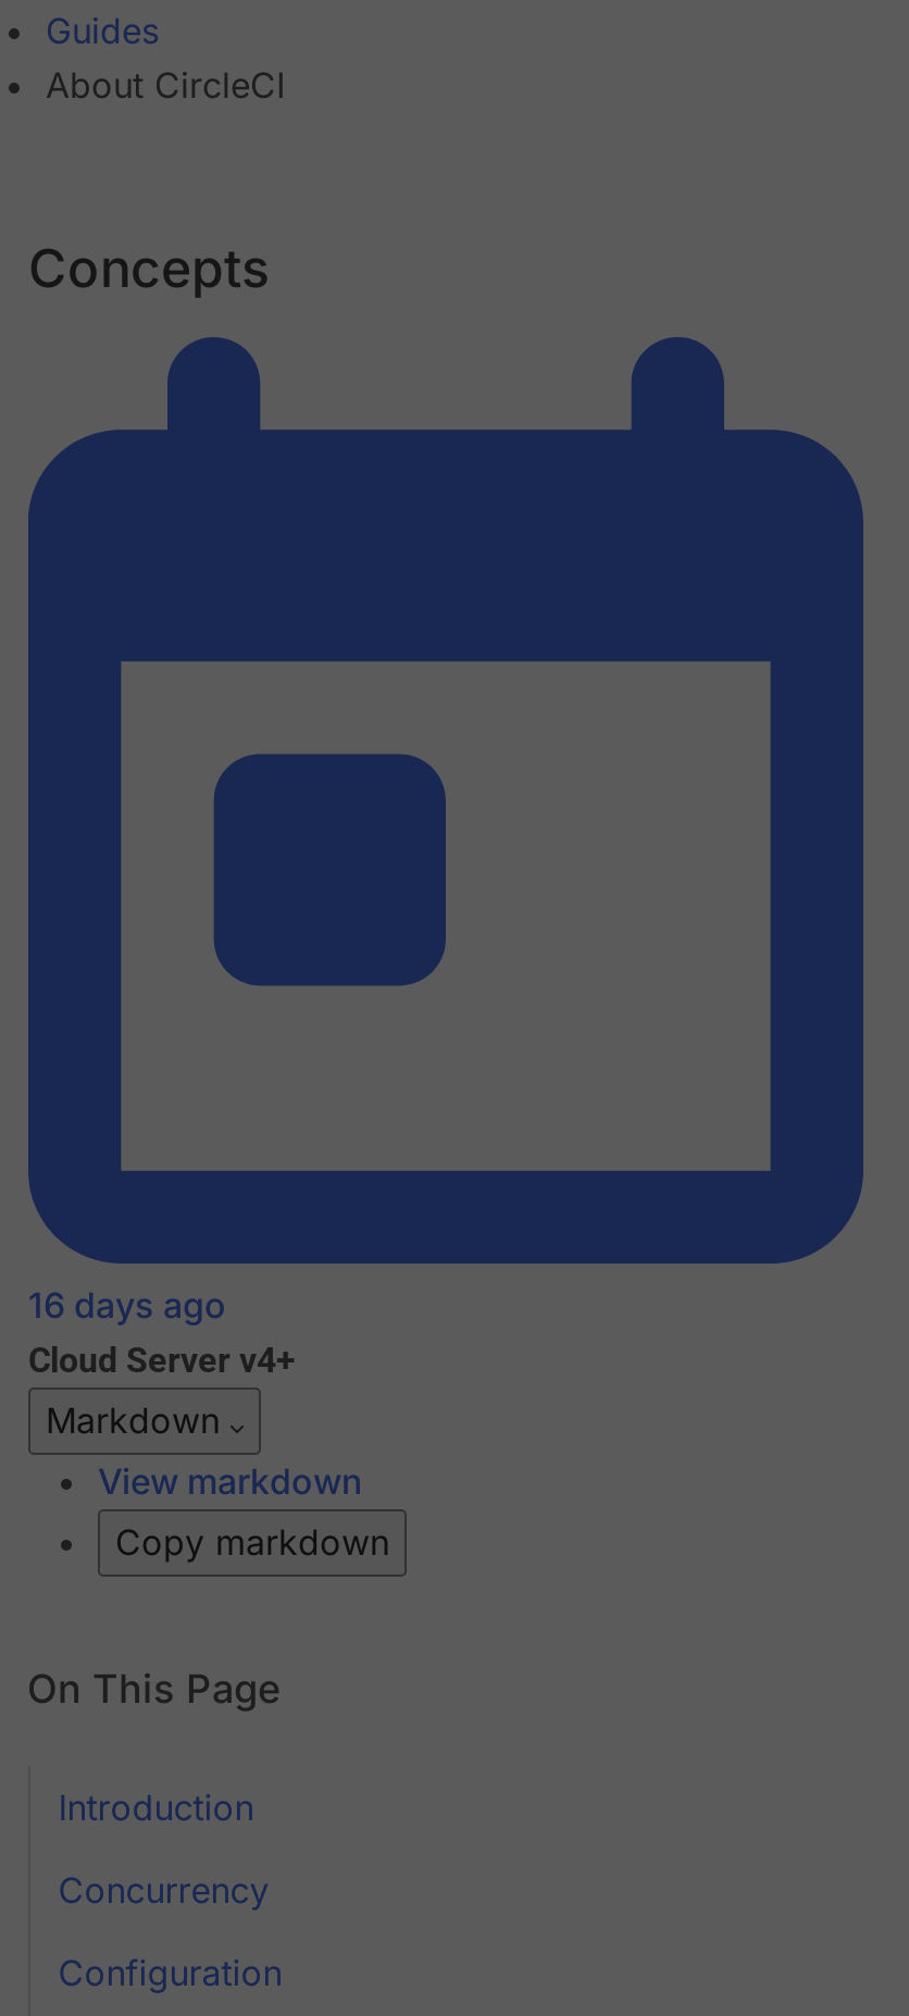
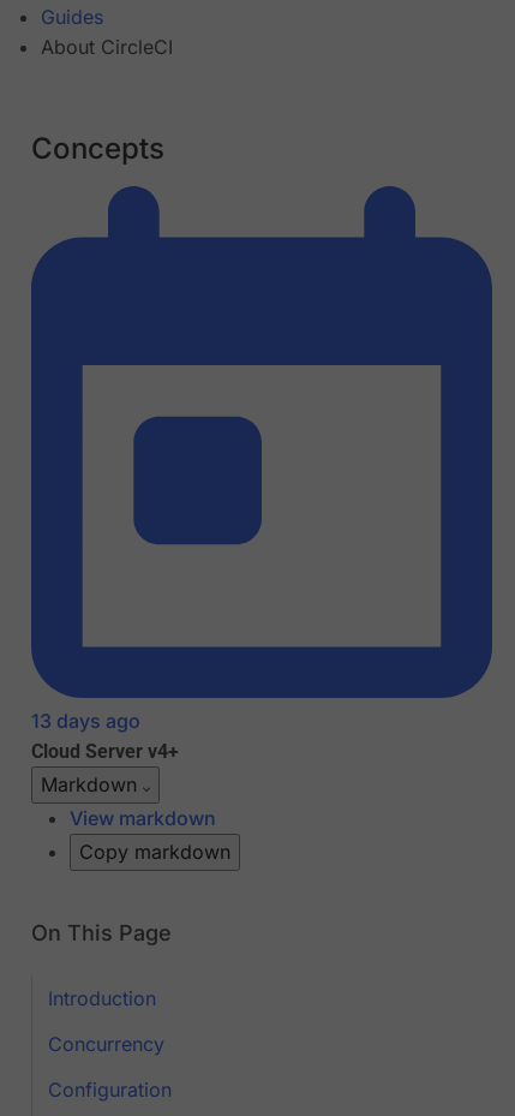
- 16 days ago
+ 13 days ago
